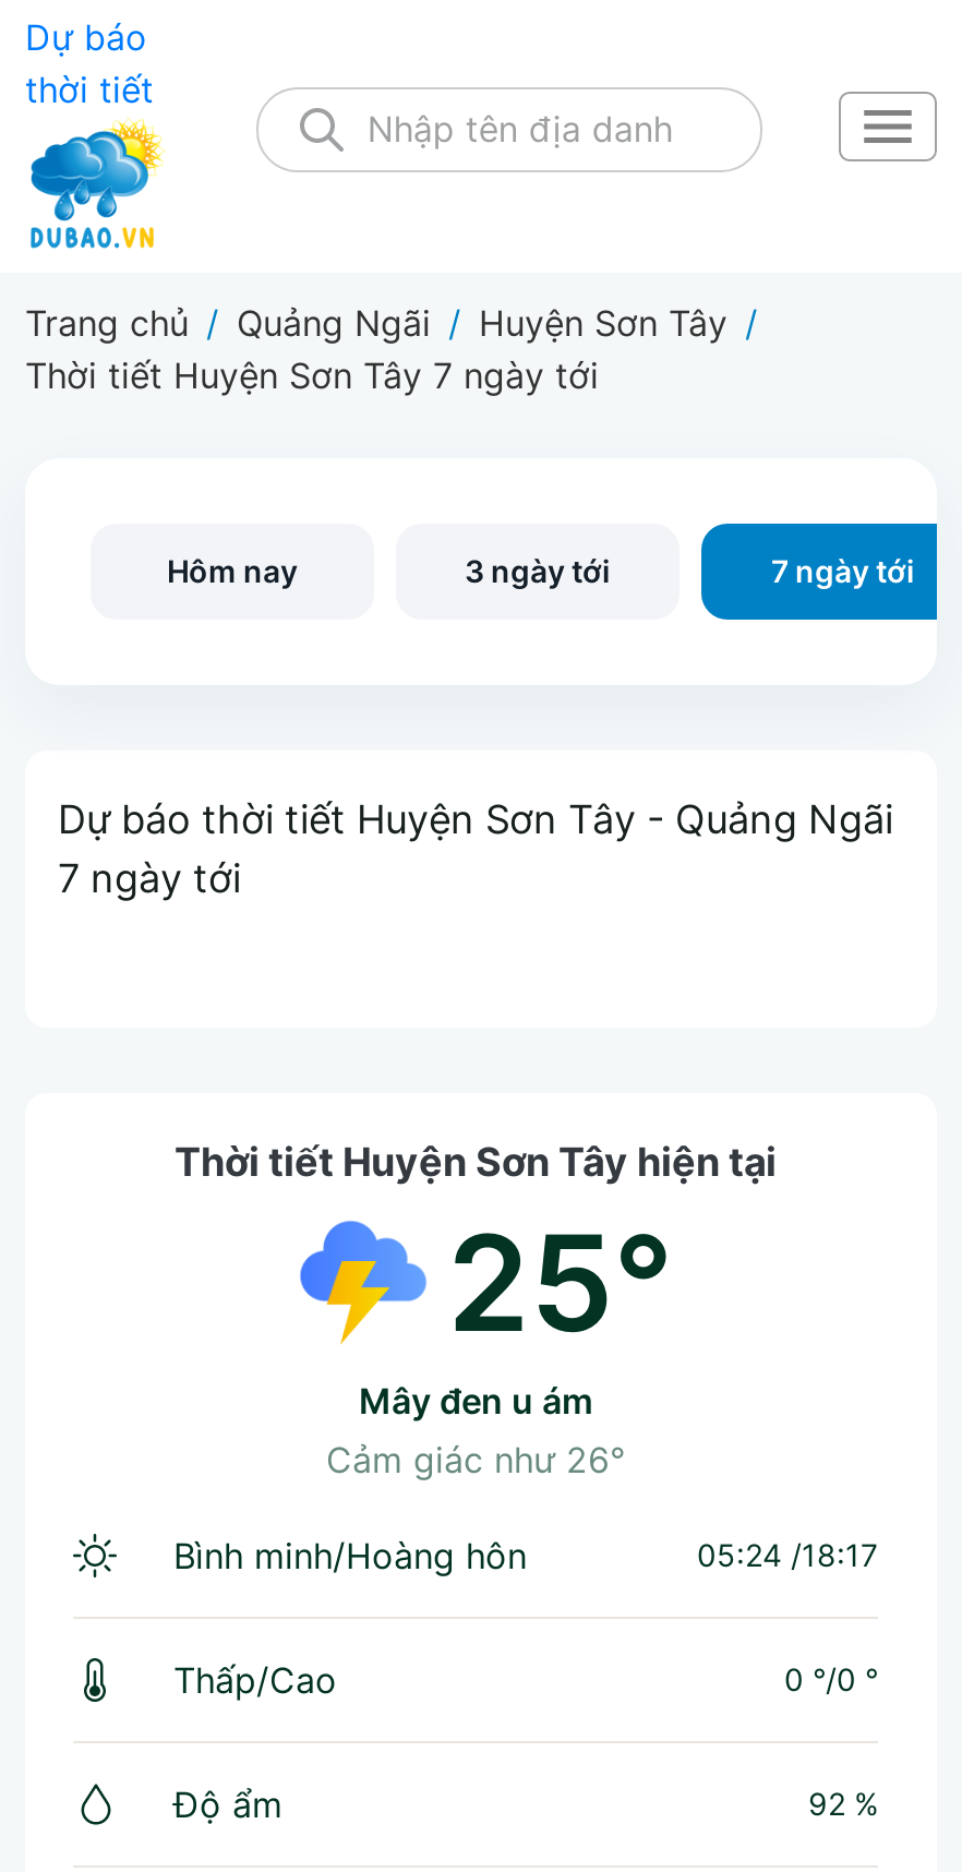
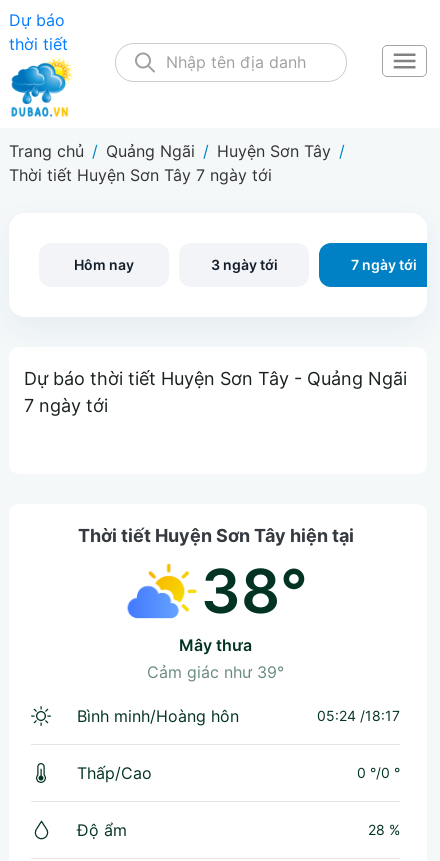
- [image]
- 25°
- mây đen u ám
- Cảm giác như 26°
+ [image]
+ 38°
+ mây thưa
+ Cảm giác như 39°

- 92 %
+ 28 %
